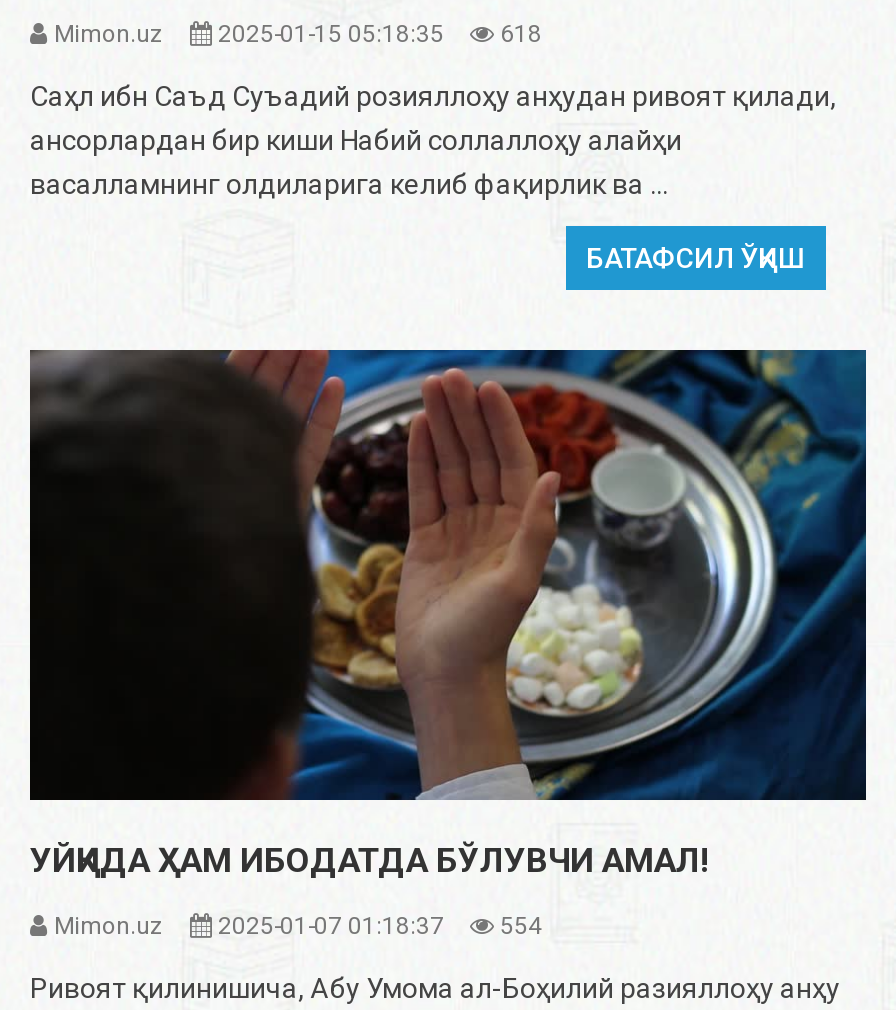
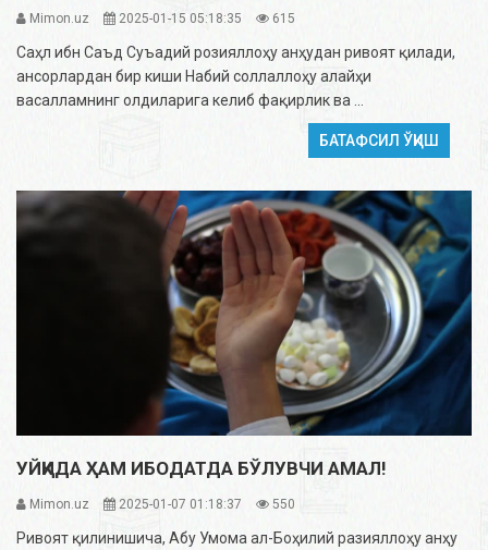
- Mimon.uz 2025-01-15 05:18:35 618
+ Mimon.uz 2025-01-15 05:18:35 615

- Mimon.uz 2025-01-07 01:18:37 554
+ Mimon.uz 2025-01-07 01:18:37 550
